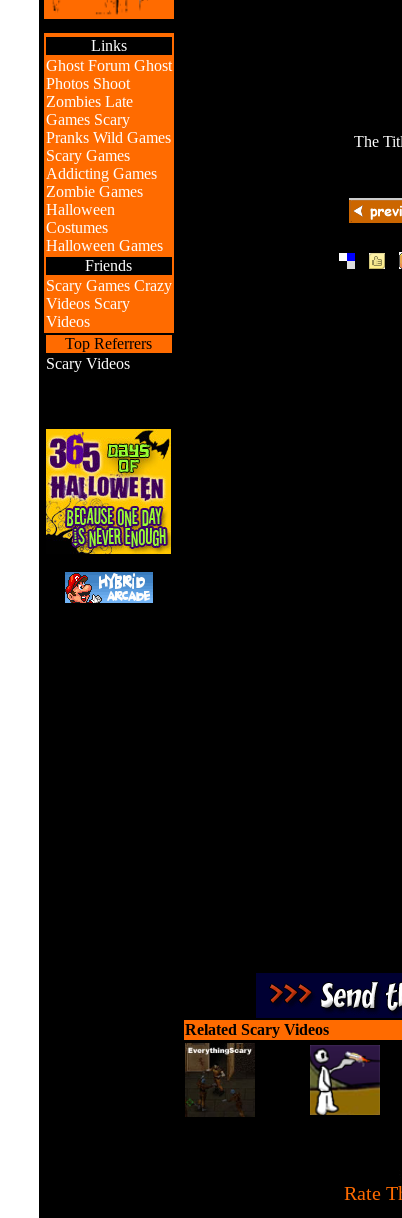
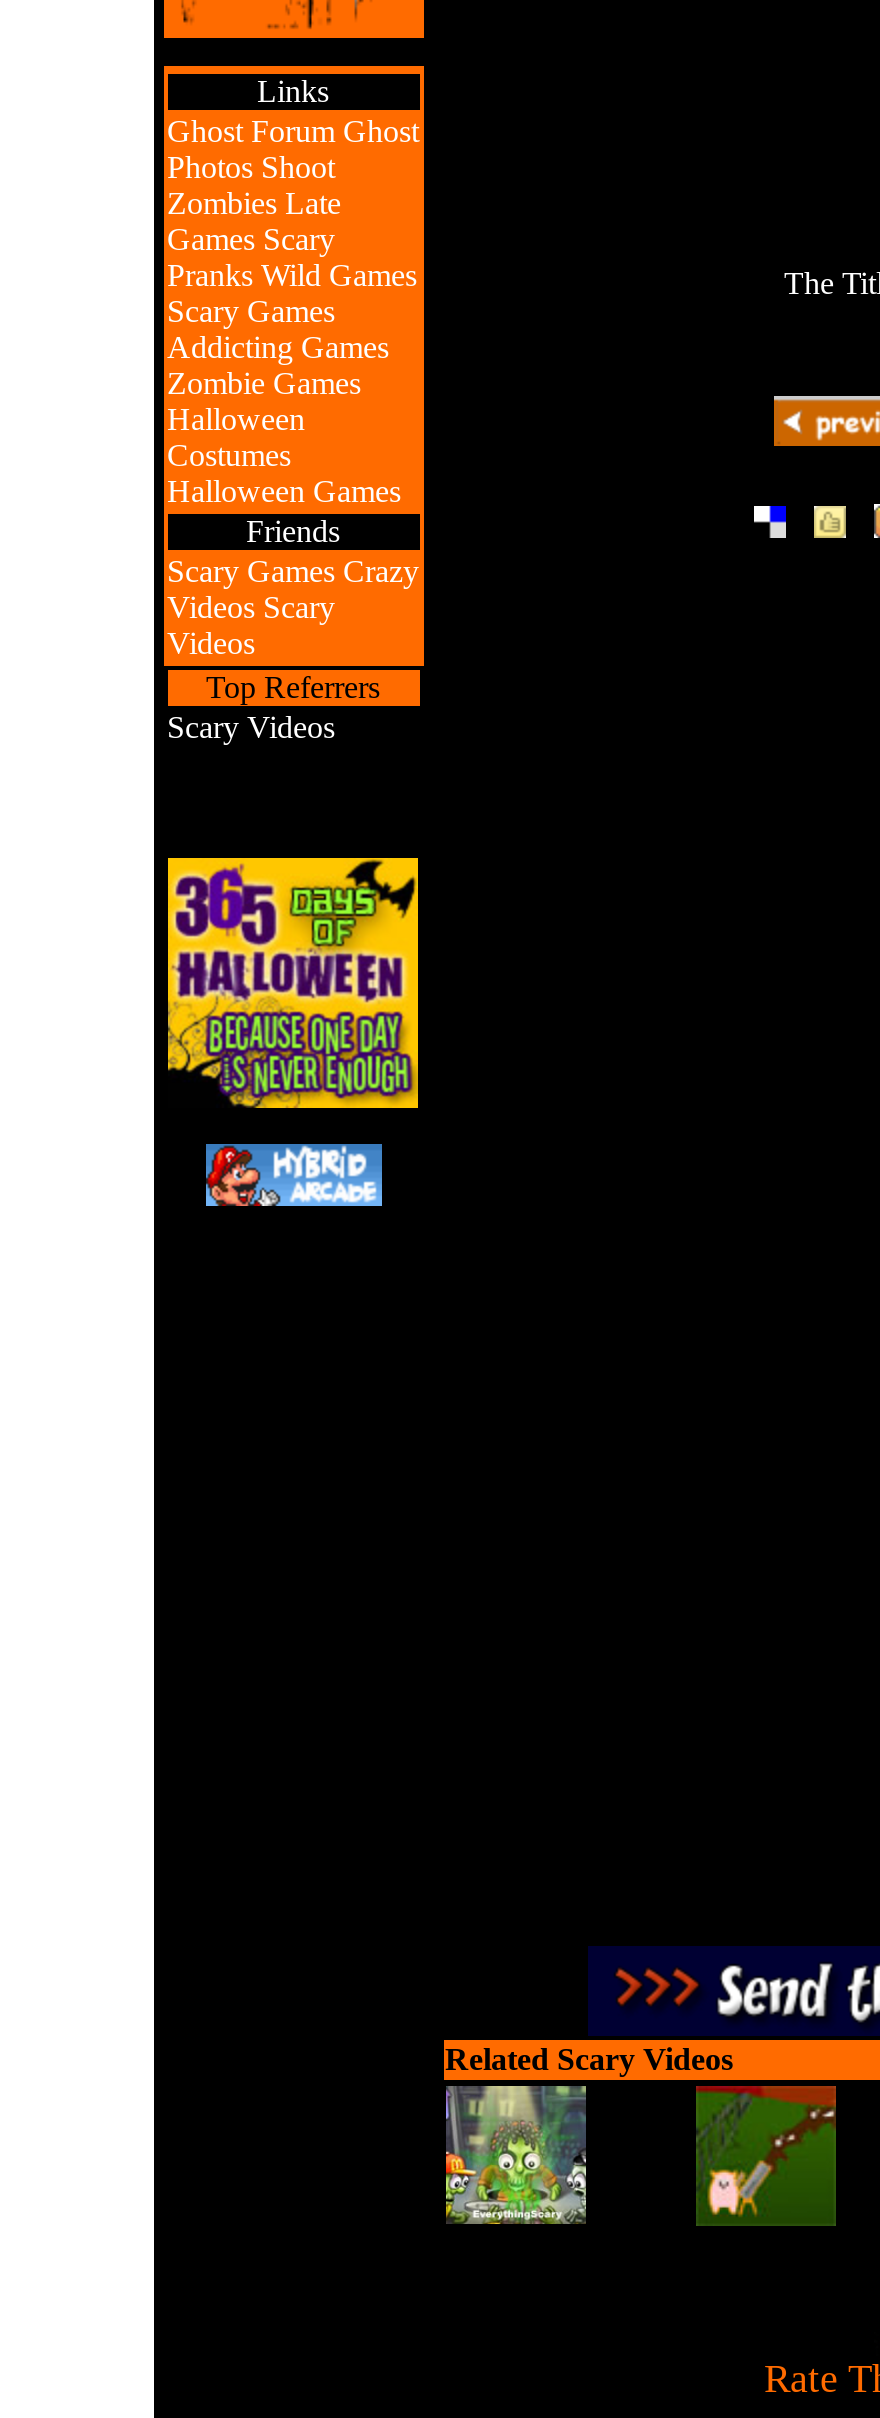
- [image]
+ [image]

- [image]
+ [image]
